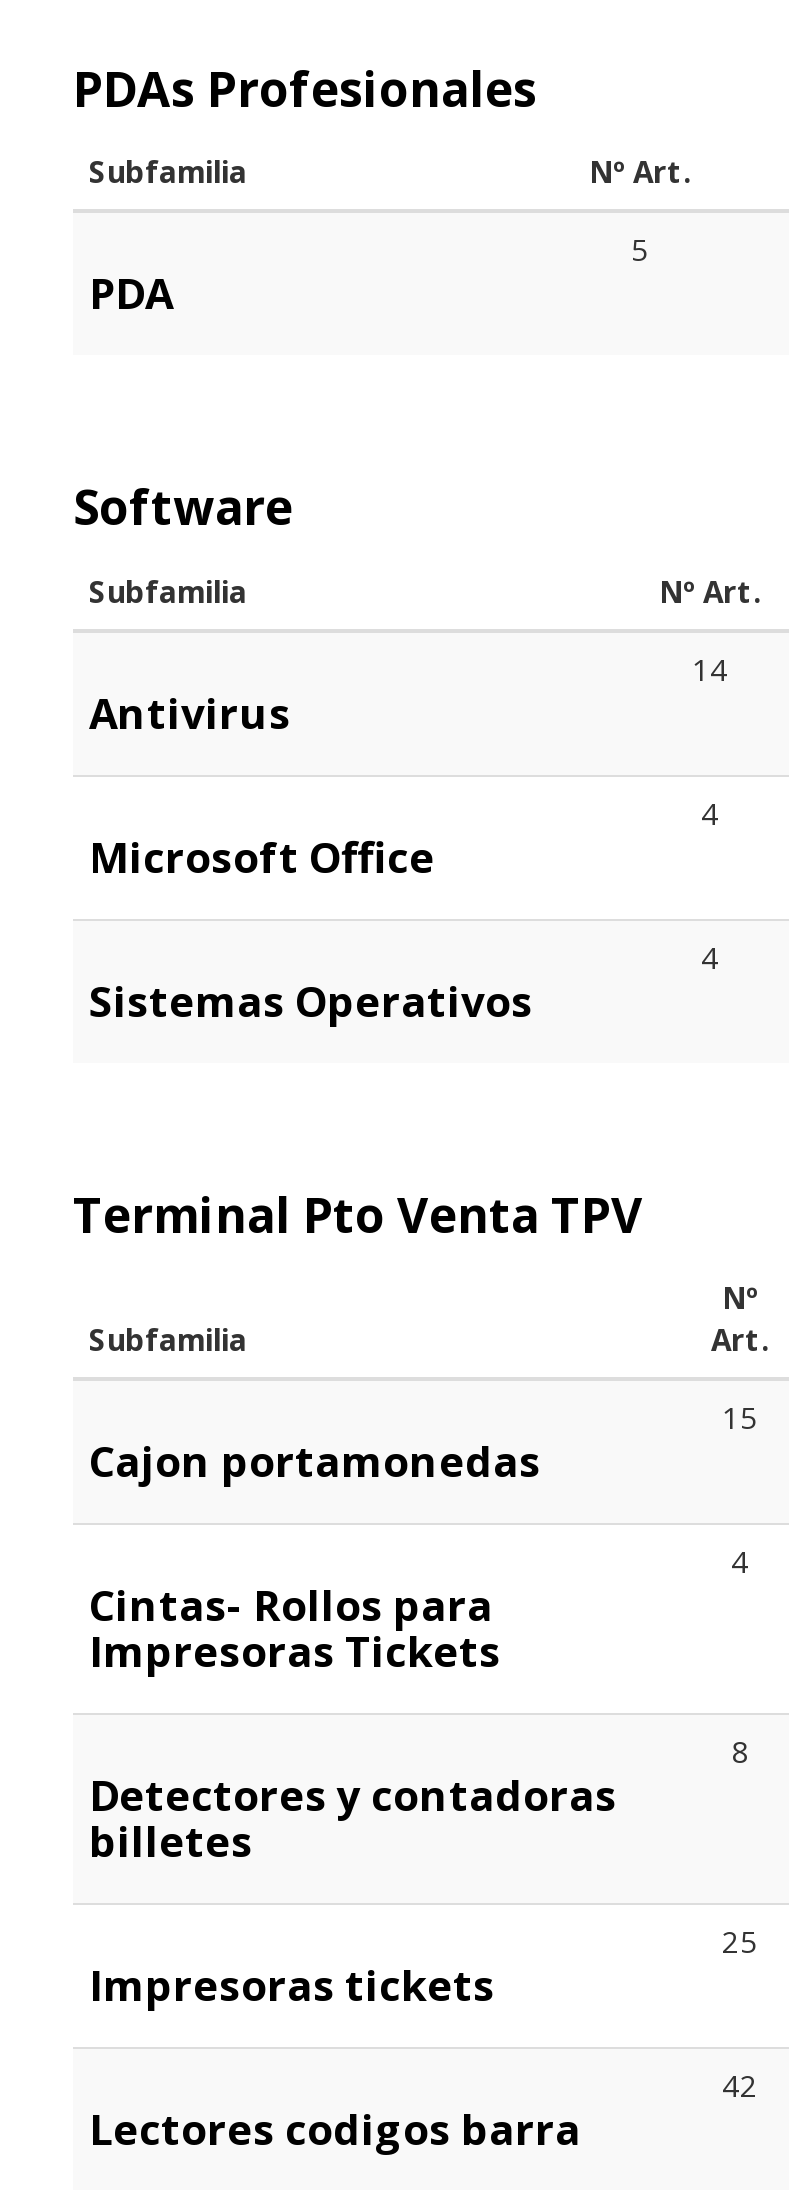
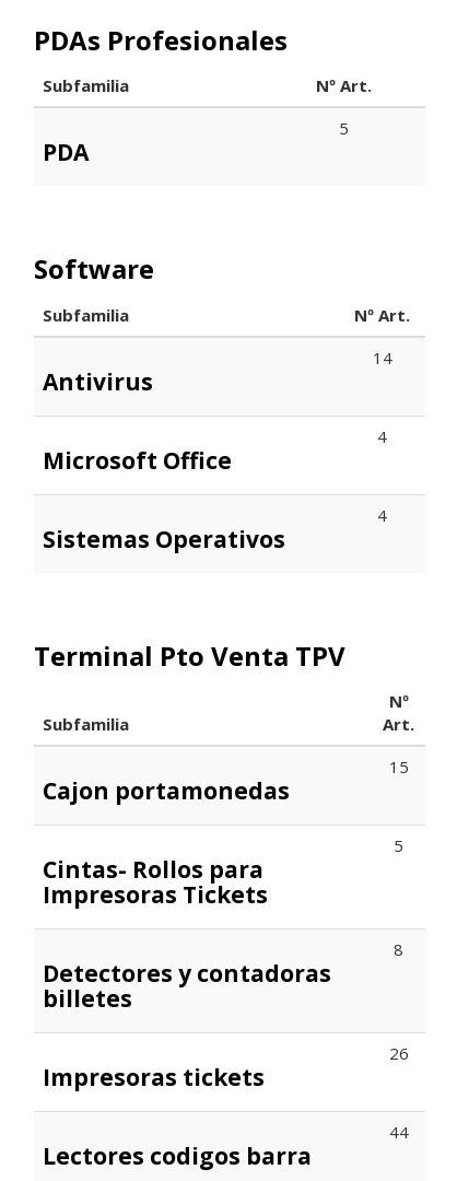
- 4
+ 5

- 25
+ 26

- 42
+ 44
